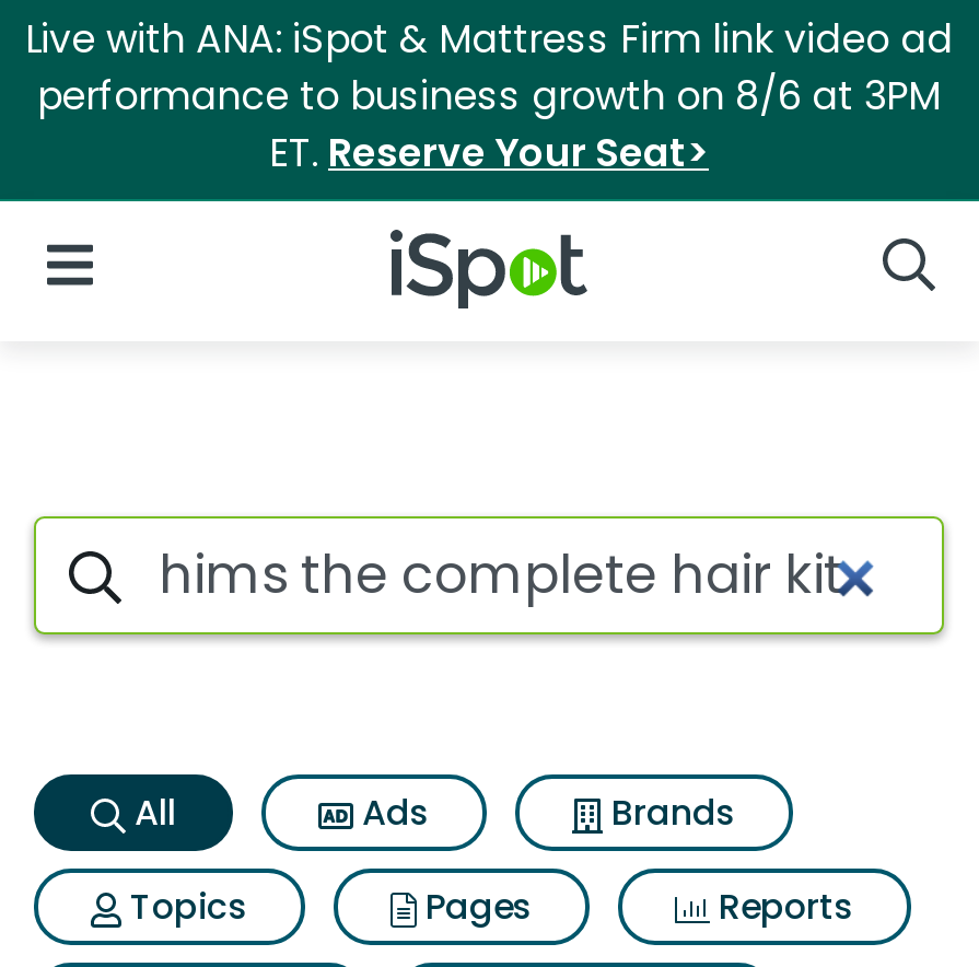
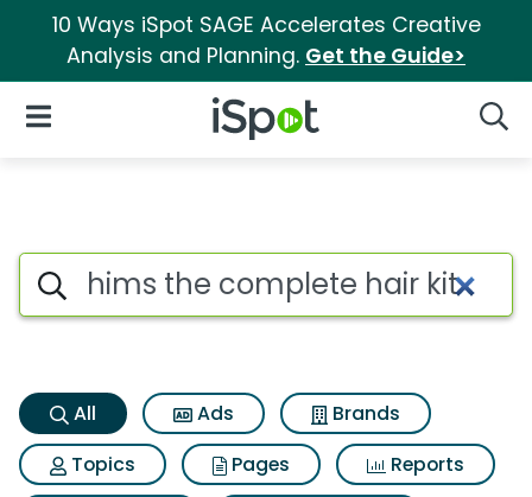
- Live with ANA: iSpot & Mattress Firm link video ad
- performance to business growth on 8/6 at 3PM
- ET. Reserve Your Seat>
+ 10 Ways iSpot SAGE Accelerates Creative
+ Analysis and Planning. Get the Guide>
